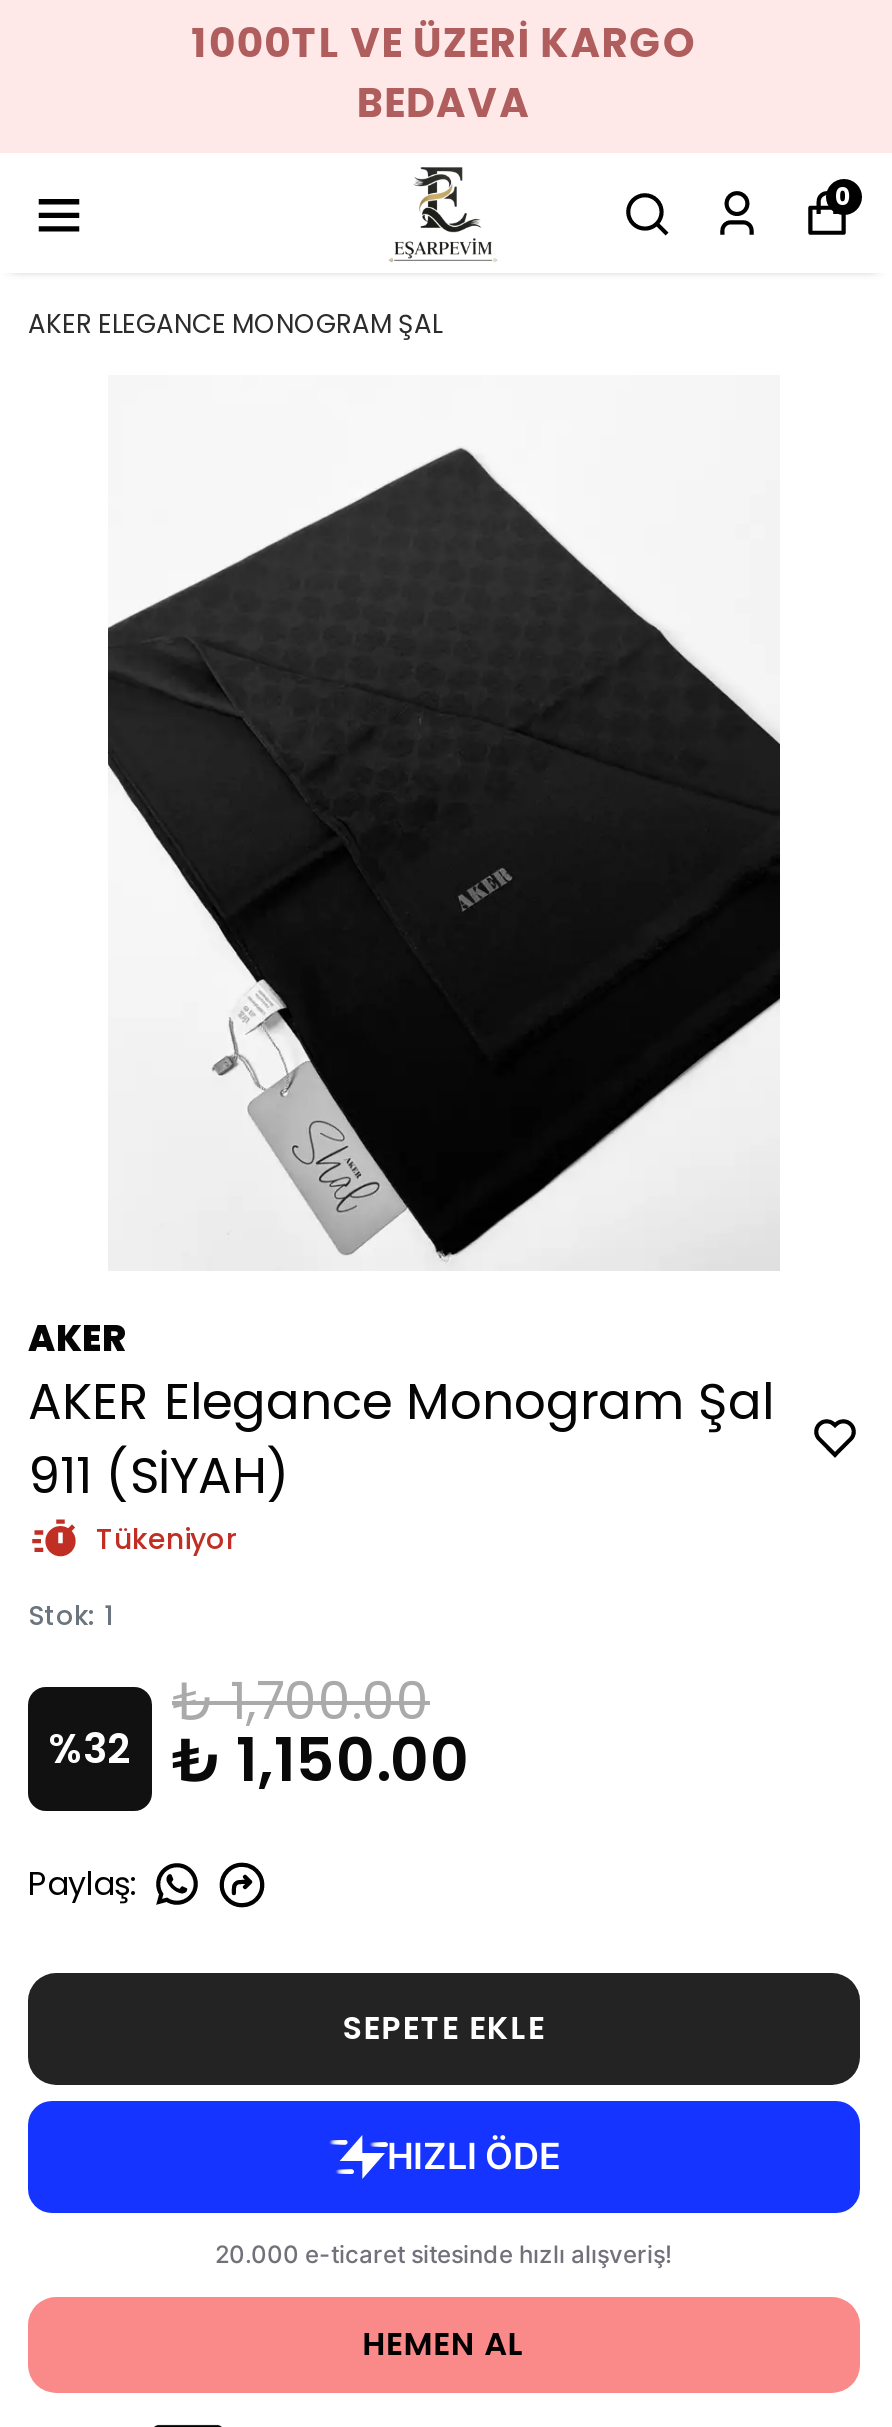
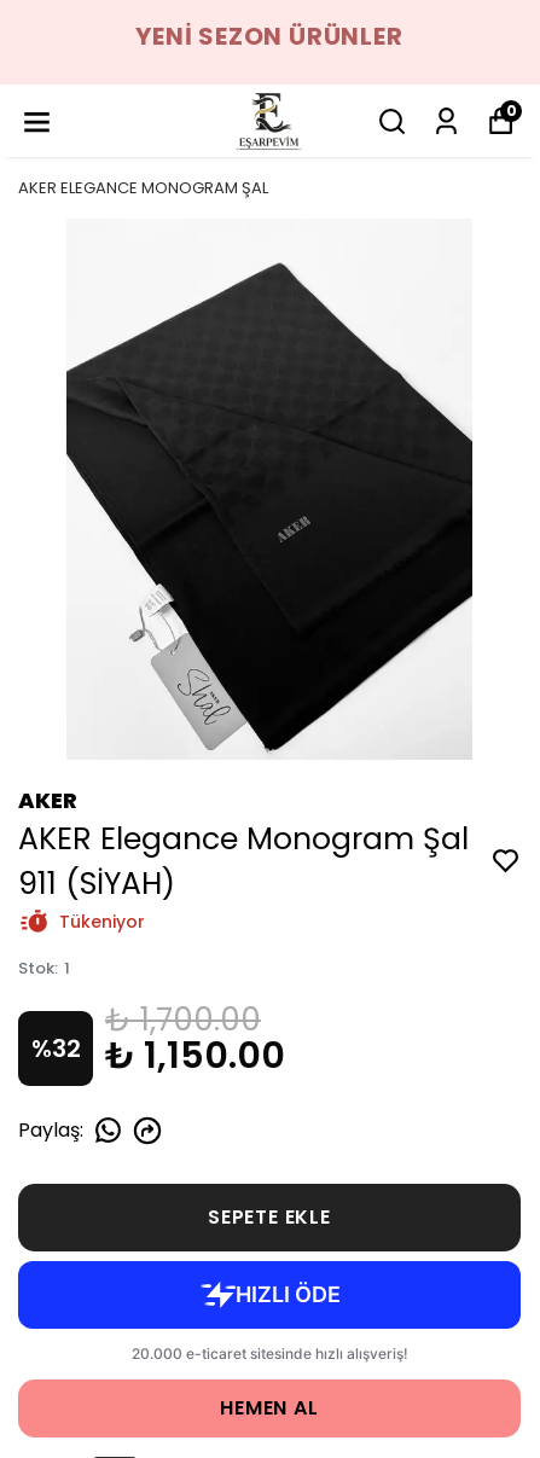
- 1000TL VE ÜZERİ KARGO
- BEDAVA
+ YENI SEZON ÜRÜNLER
